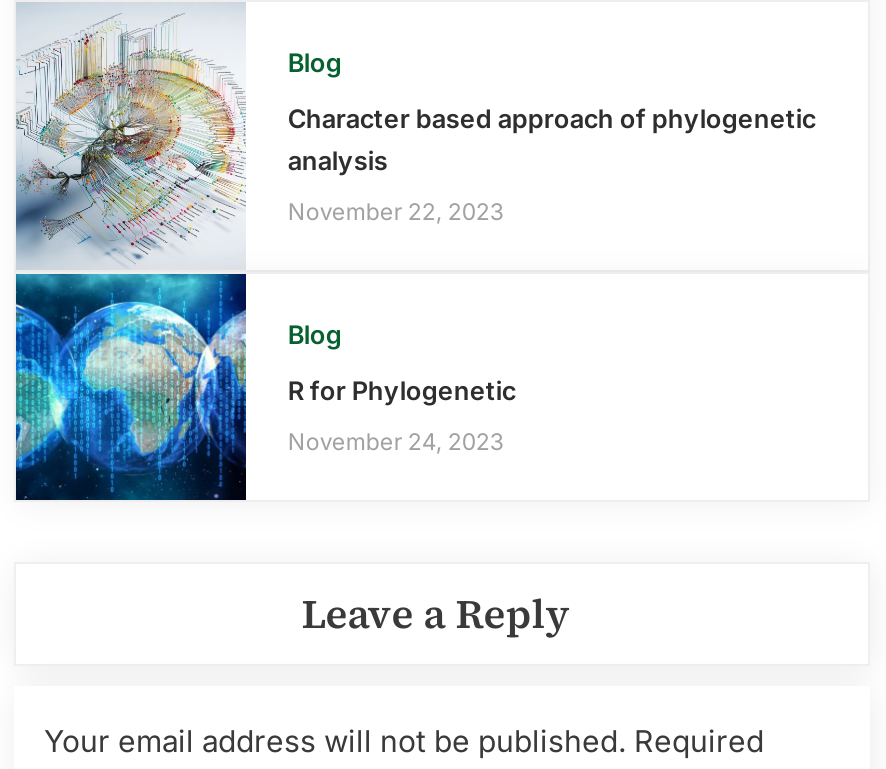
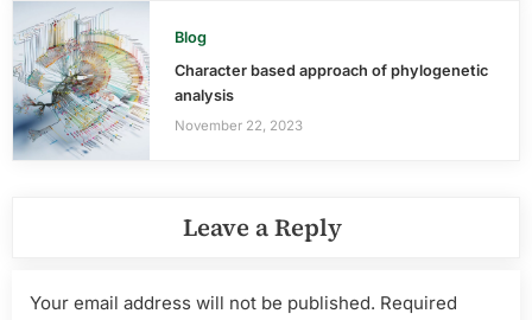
- [image]
- Blog
- R for Phylogenetic
- November 24, 2023
